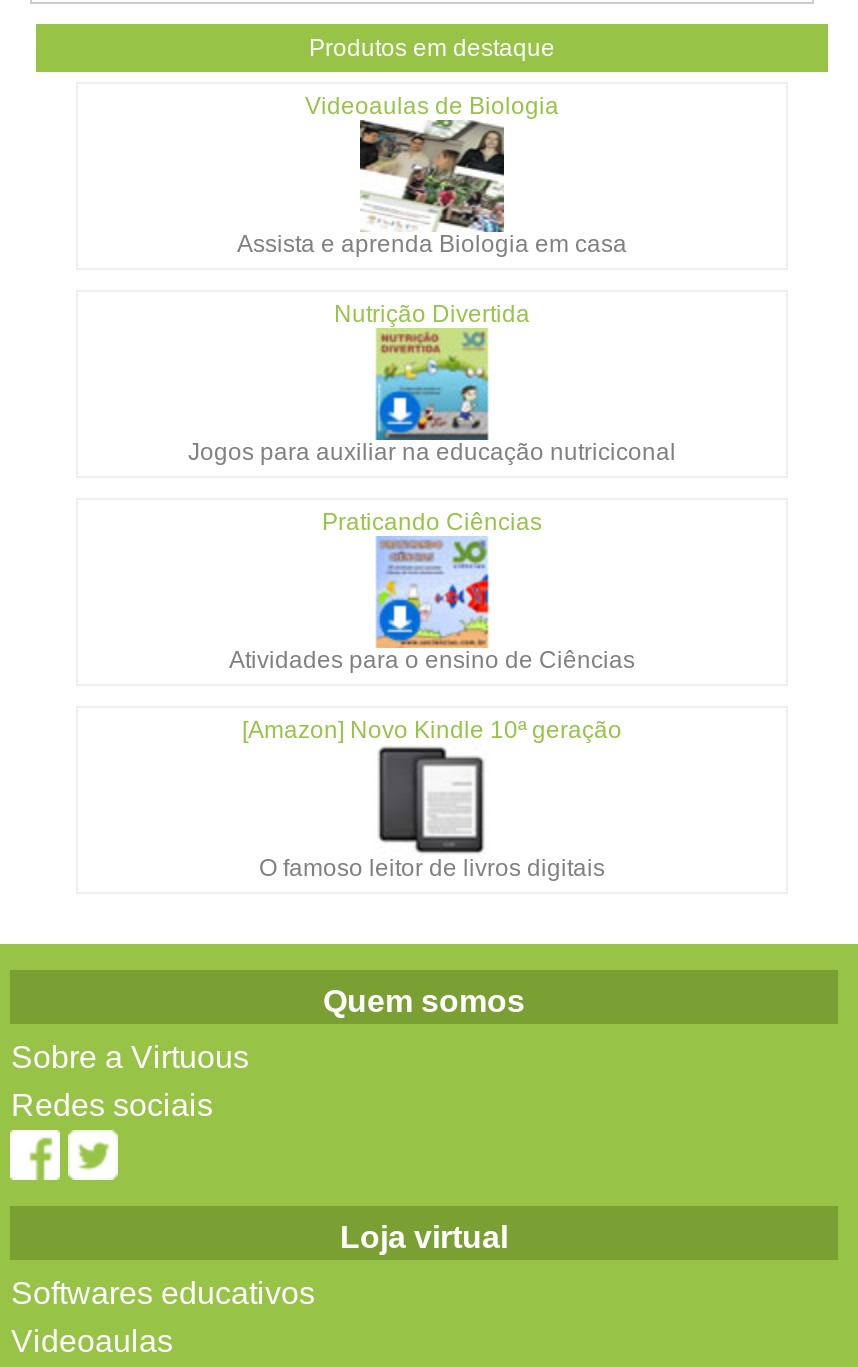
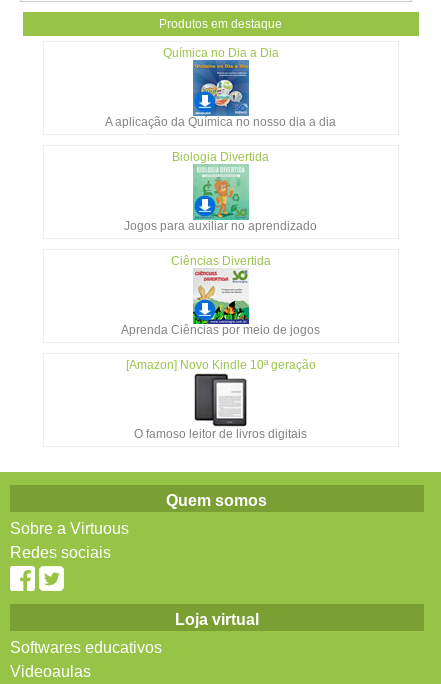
- Videoaulas de Biologia
+ Química no Dia a Dia

- [image]
- Assista e aprenda Biologia em casa
+ [image]
+ A aplicação da Química no nosso dia a dia

- Nutrição Divertida
+ Biologia Divertida

- [image]
- Jogos para auxiliar na educação nutriciconal
+ [image]
+ Jogos para auxiliar no aprendizado

- Praticando Ciências
+ Ciências Divertida

- [image]
- Atividades para o ensino de Ciências
+ [image]
+ Aprenda Ciências por meio de jogos
